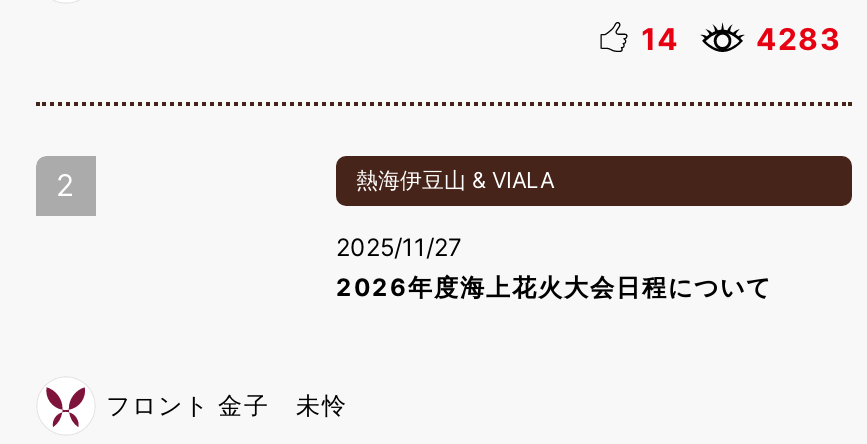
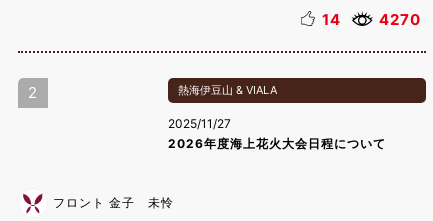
- 4283
+ 4270
